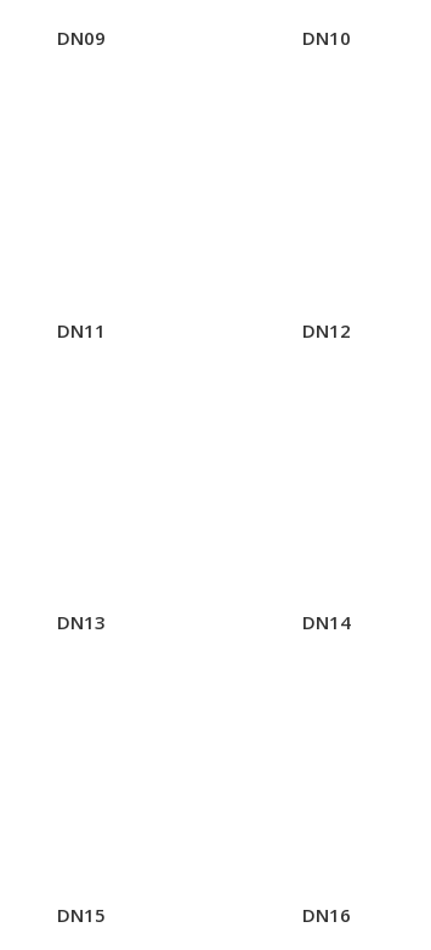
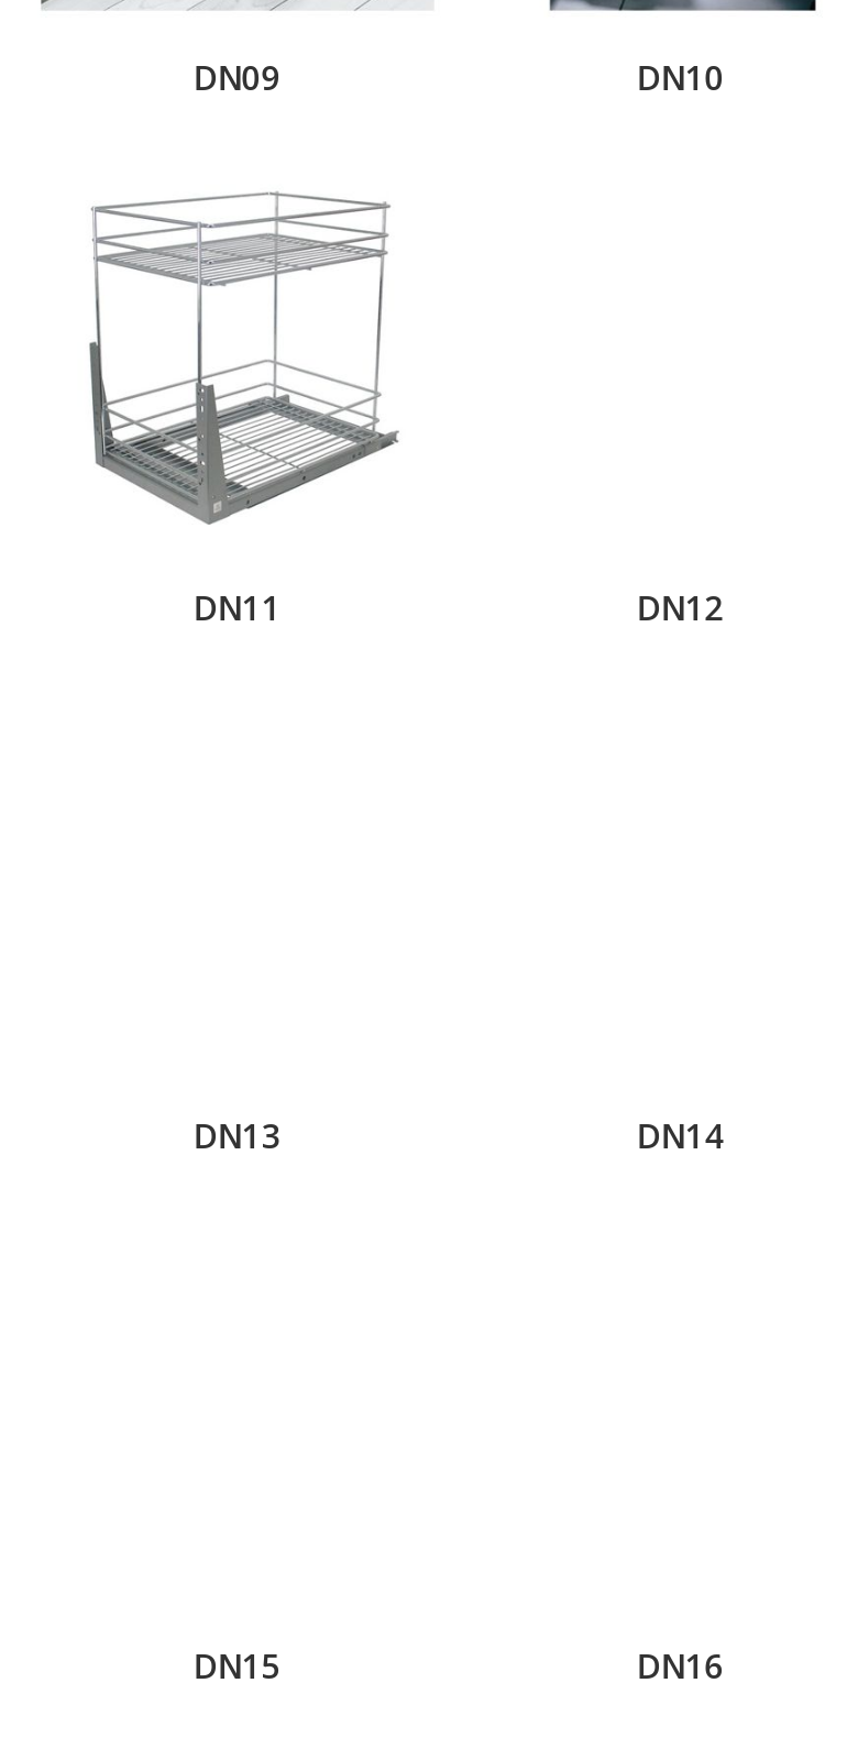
+ [image]
